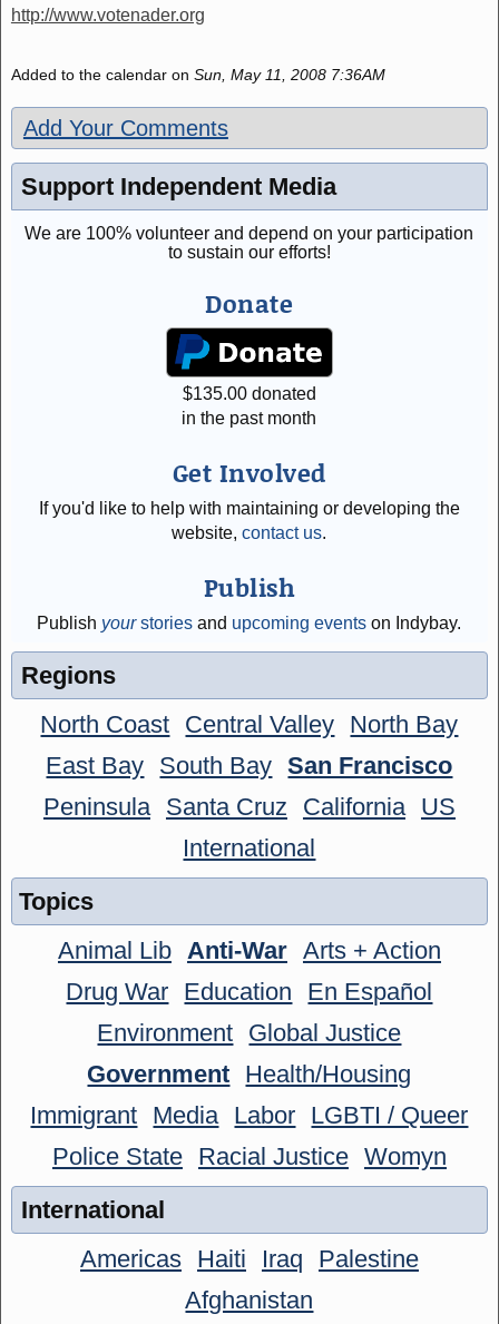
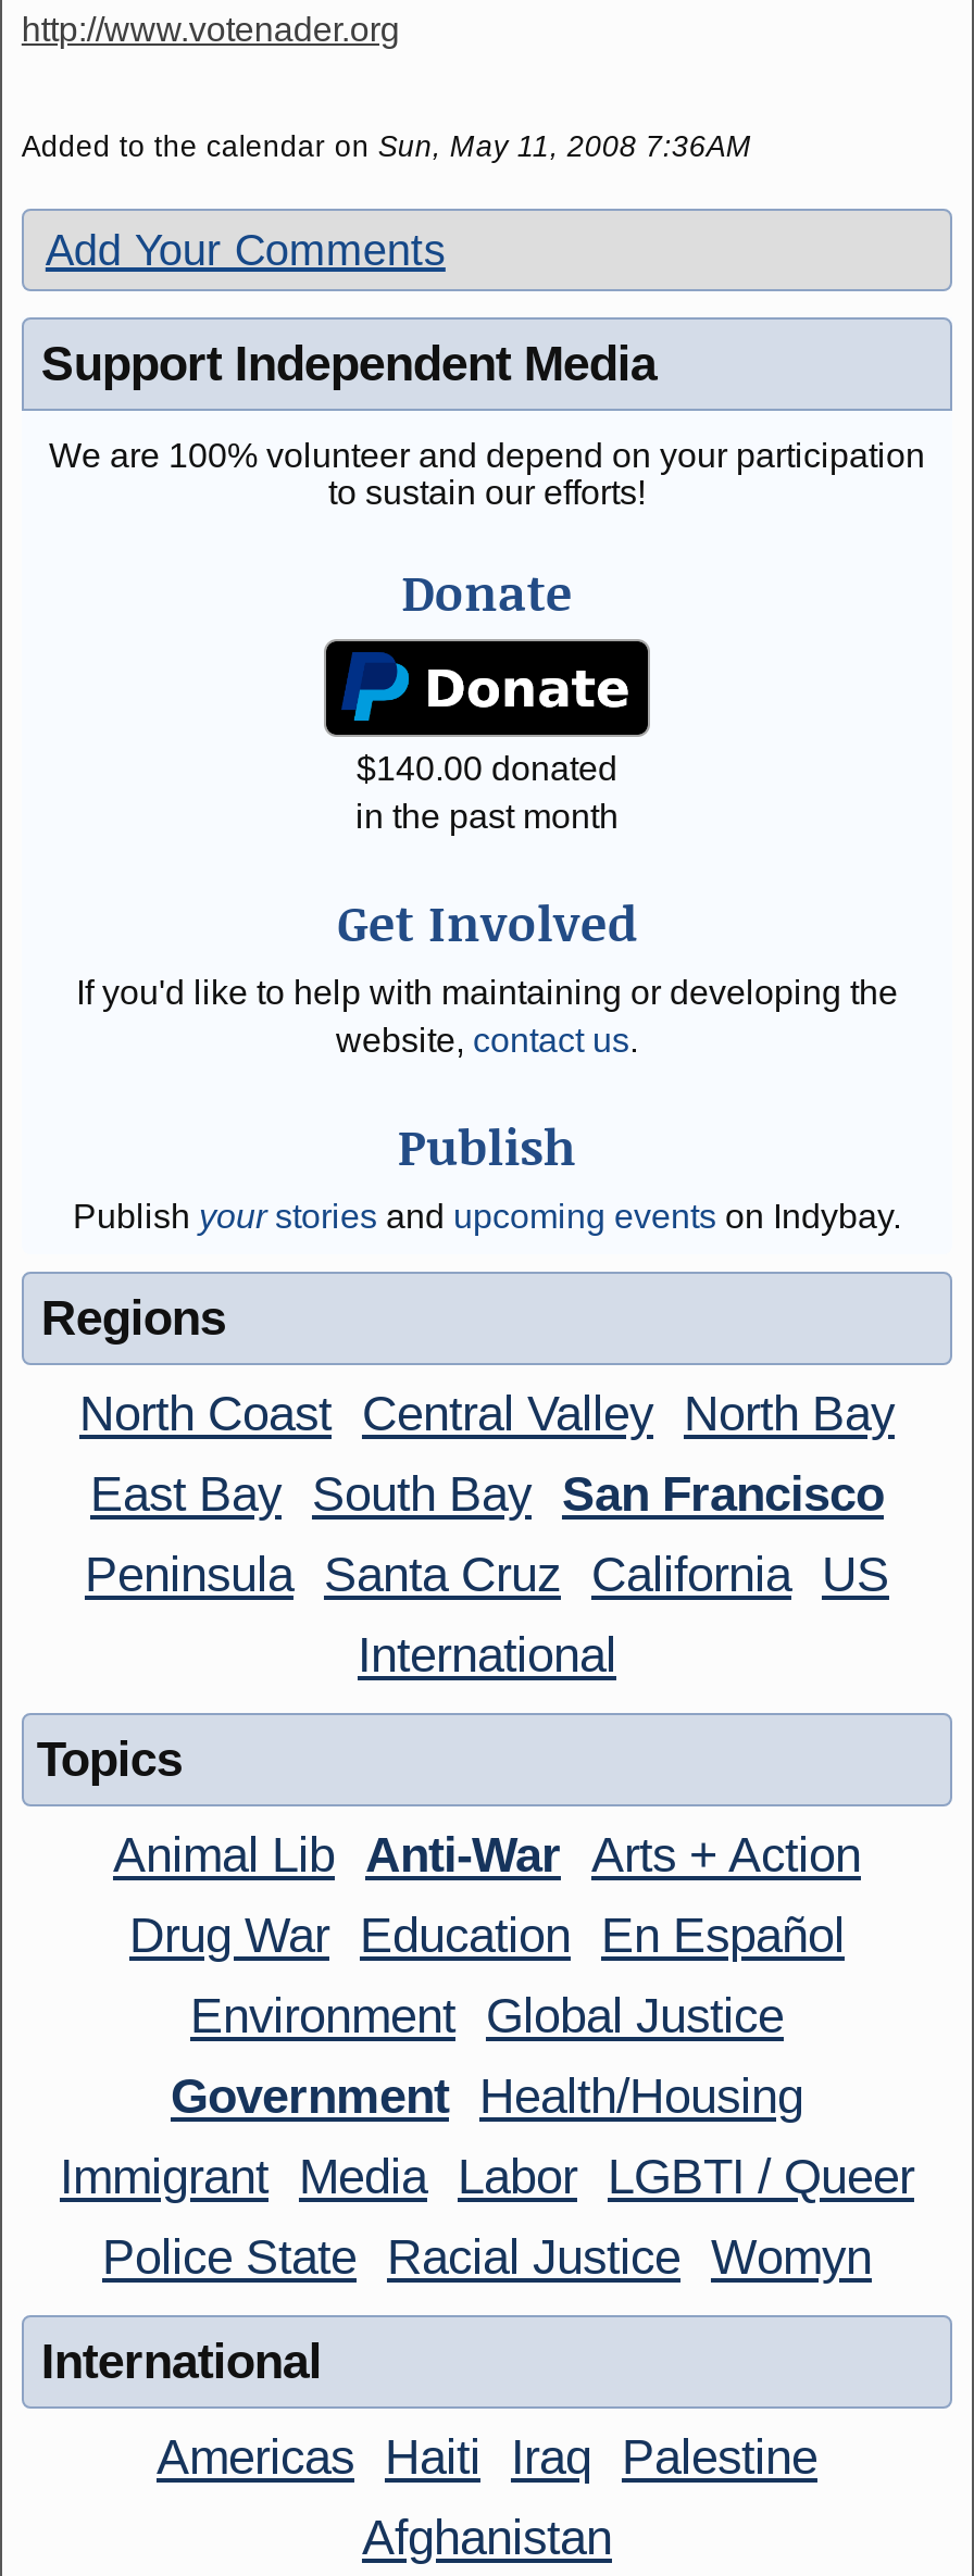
- $135.00 donated
+ $140.00 donated
